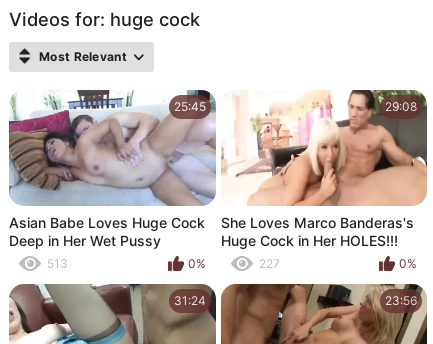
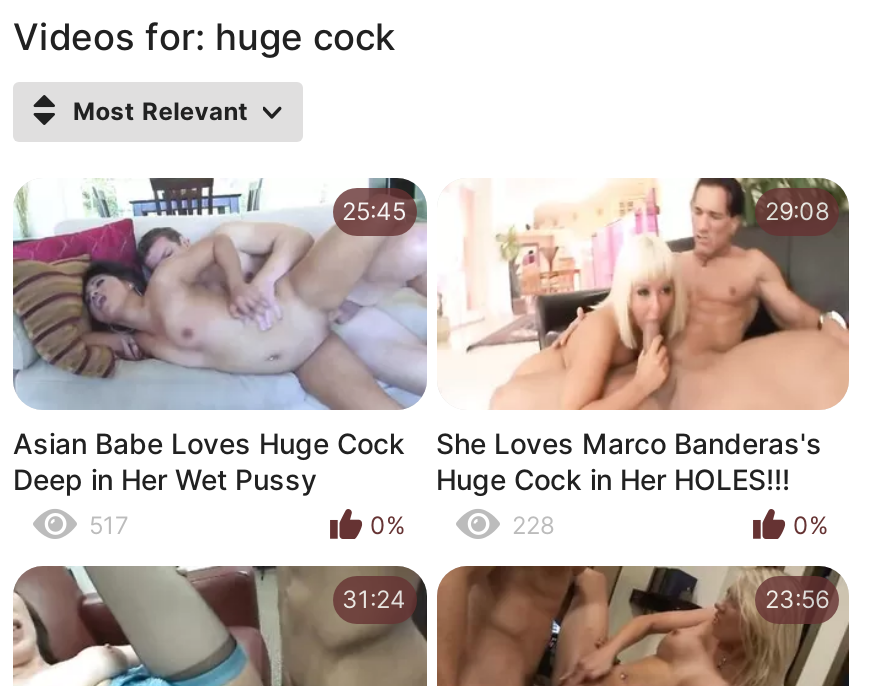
- 513
+ 517

- 227
+ 228
